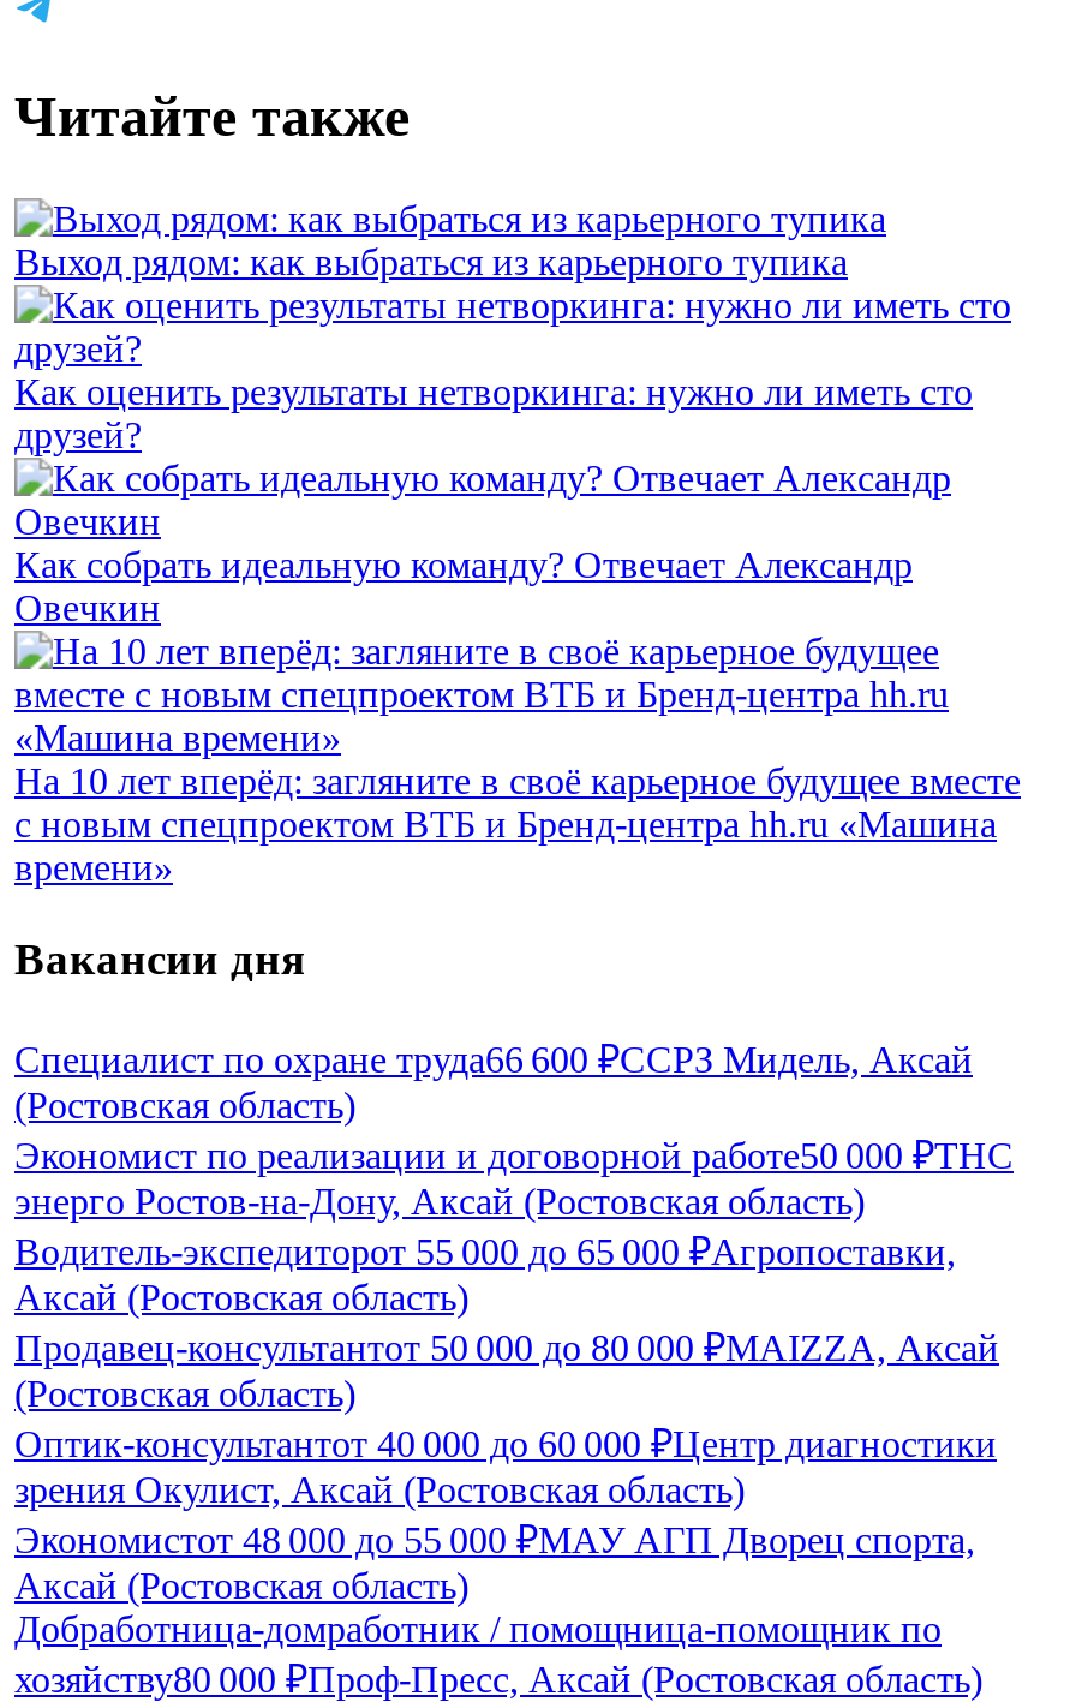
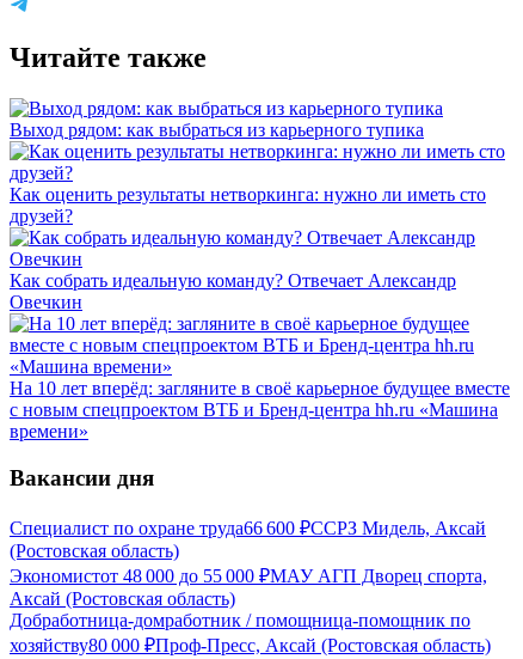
- Экономист по реализации и договорной работе50 000 ₽ТНС
- энерго Ростов-на-Дону, Аксай (Ростовская область)
- Водитель-экспедиторот 55 000 до 65 000 ₽Агропоставки,
- Аксай (Ростовская область)
- Продавец-консультантот 50 000 до 80 000 ₽MAIZZA, Аксай
- (Ростовская область)
- Оптик-консультантот 40 000 до 60 000 ₽Центр диагностики
- зрения Окулист, Аксай (Ростовская область)
